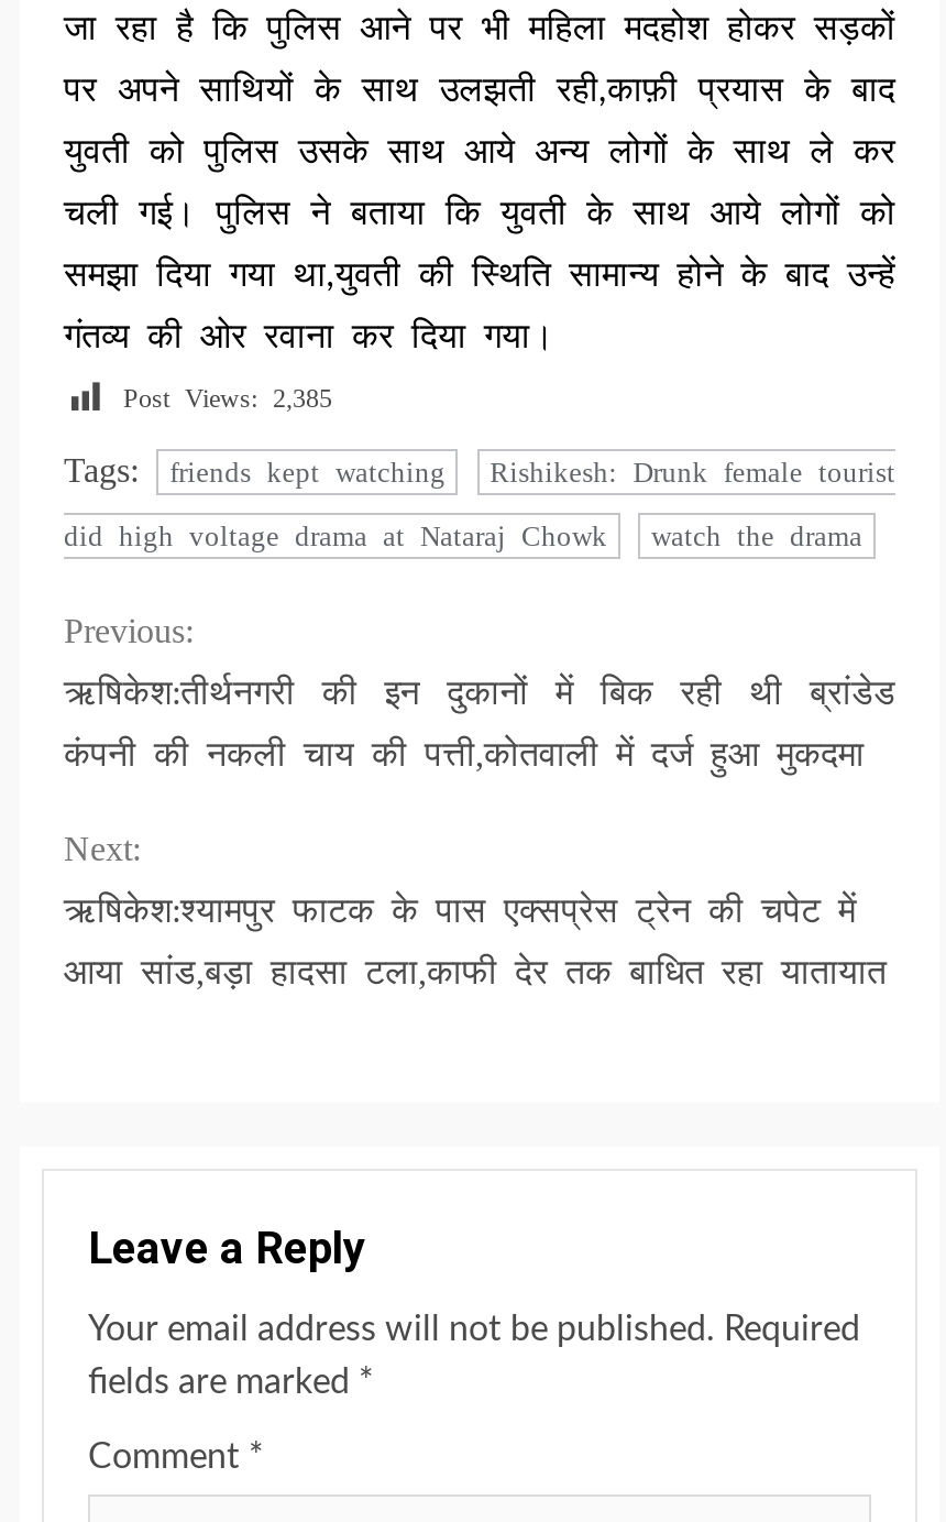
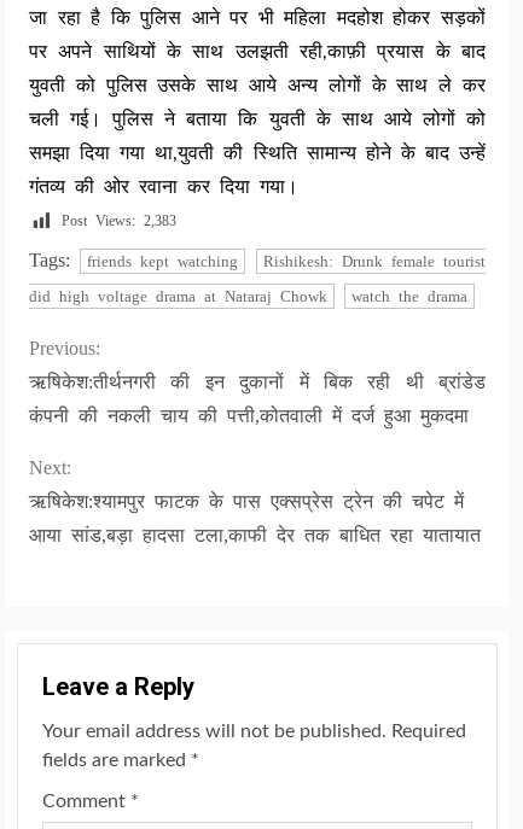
- Post Views: 2,385
+ Post Views: 2,383
